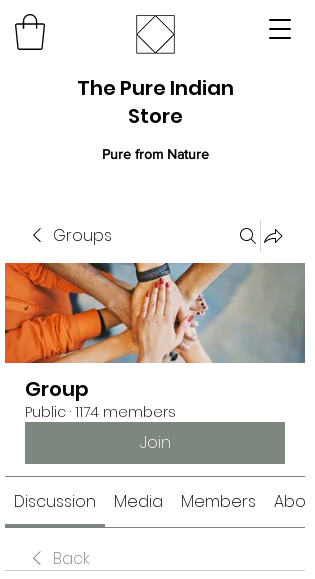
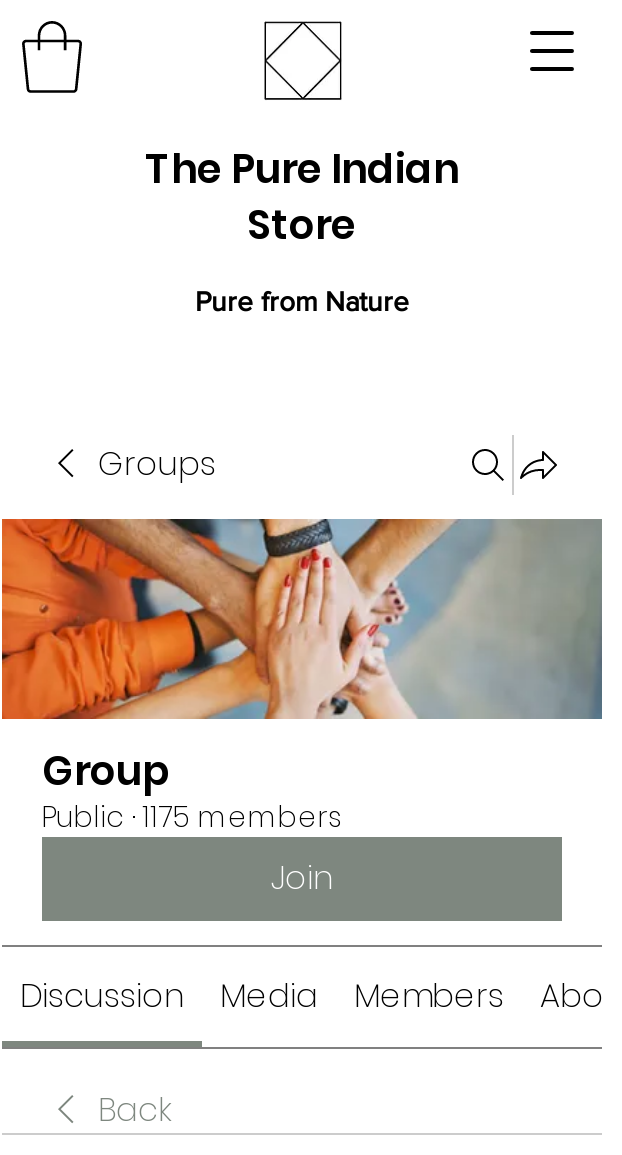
- Public 1174 members
+ Public 1175 members
